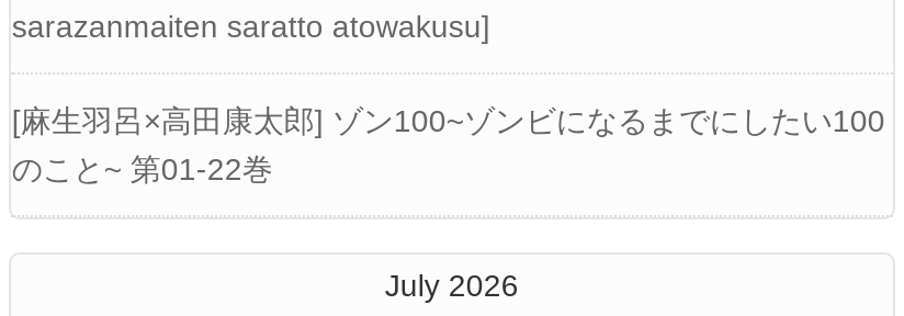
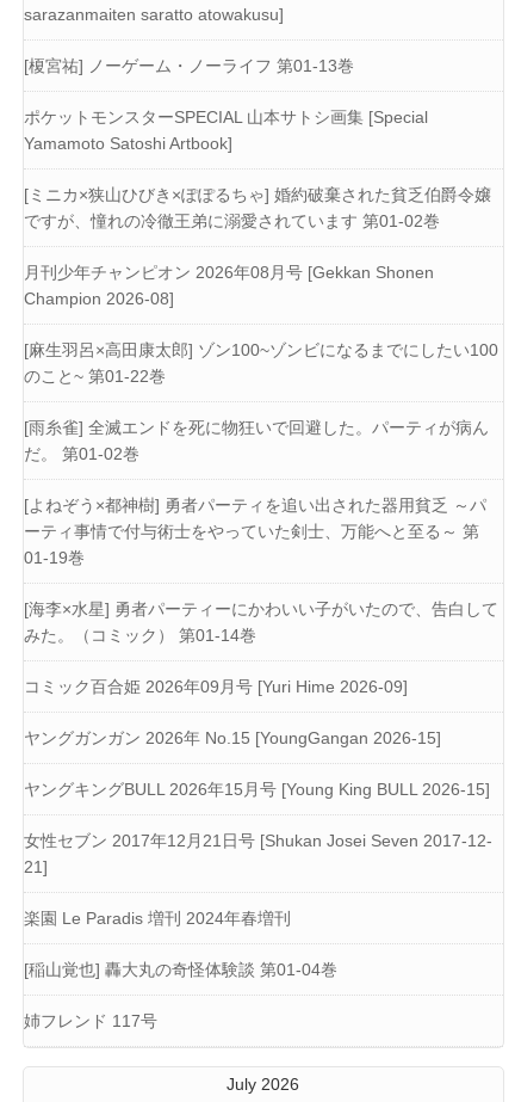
+ [榎宮祐] ノーゲーム・ノーライフ 第01-13巻
+ ポケットモンスターSPECIAL 山本サトシ画集 [Special
+ Yamamoto Satoshi Artbook]
+ [ミニカ×狭山ひびき×ぽぽるちゃ] 婚約破棄された貧乏伯爵令嬢
+ ですが、憧れの冷徹王弟に溺愛されています 第01-02巻
+ 月刊少年チャンピオン 2026年08月号 [Gekkan Shonen
+ Champion 2026-08]

+ [雨糸雀] 全滅エンドを死に物狂いで回避した。パーティが病ん
+ だ。 第01-02巻
+ [よねぞう×都神樹] 勇者パーティを追い出された器用貧乏 ～パ
+ ーティ事情で付与術士をやっていた剣士、万能へと至る～ 第
+ 01-19巻
+ [海李×水星] 勇者パーティーにかわいい子がいたので、告白して
+ みた。（コミック） 第01-14巻
+ コミック百合姫 2026年09月号 [Yuri Hime 2026-09]
+ ヤングガンガン 2026年 No.15 [YoungGangan 2026-15]
+ ヤングキングBULL 2026年15月号 [Young King BULL 2026-15]
+ 女性セブン 2017年12月21日号 [Shukan Josei Seven 2017-12-
+ 21]
+ 楽園 Le Paradis 増刊 2024年春増刊
+ [稲山覚也] 轟大丸の奇怪体験談 第01-04巻
+ 姉フレンド 117号
